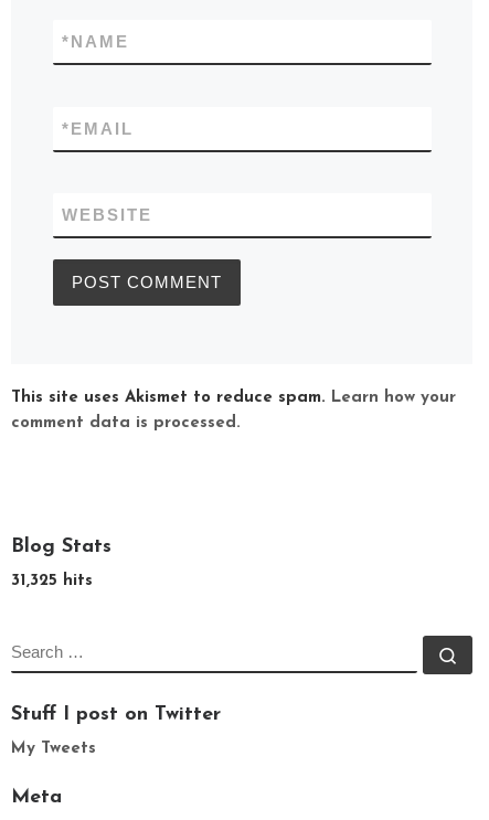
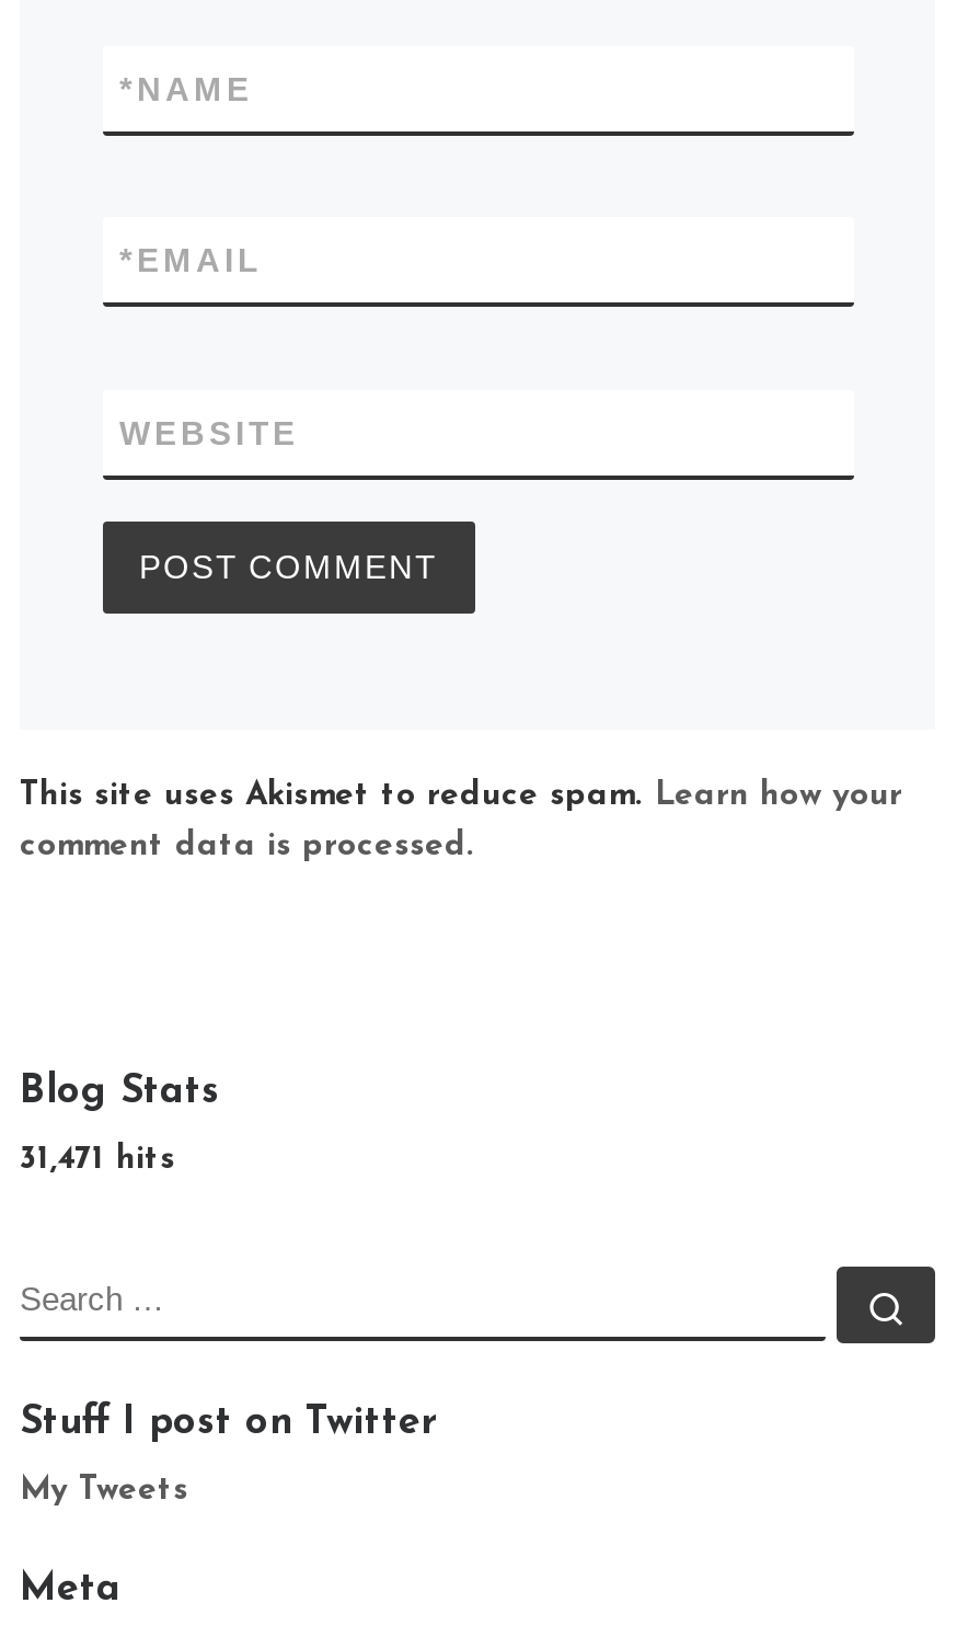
- 31,325 hits
+ 31,471 hits
